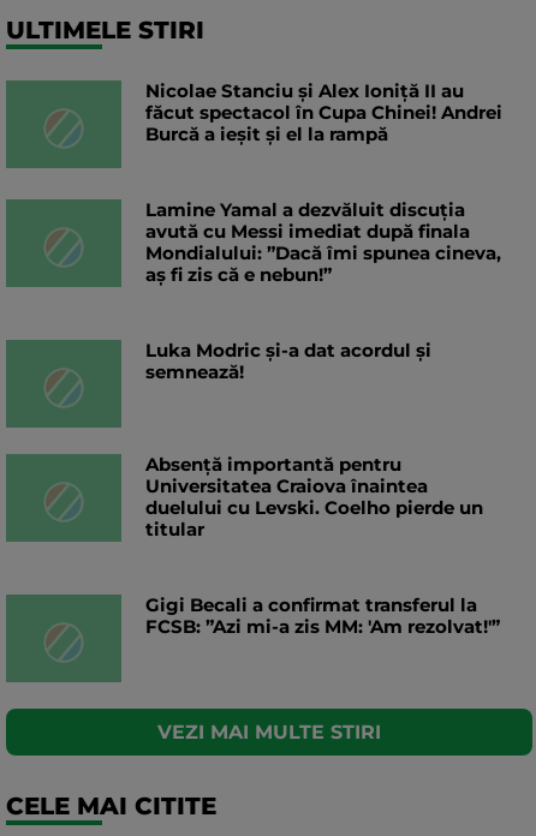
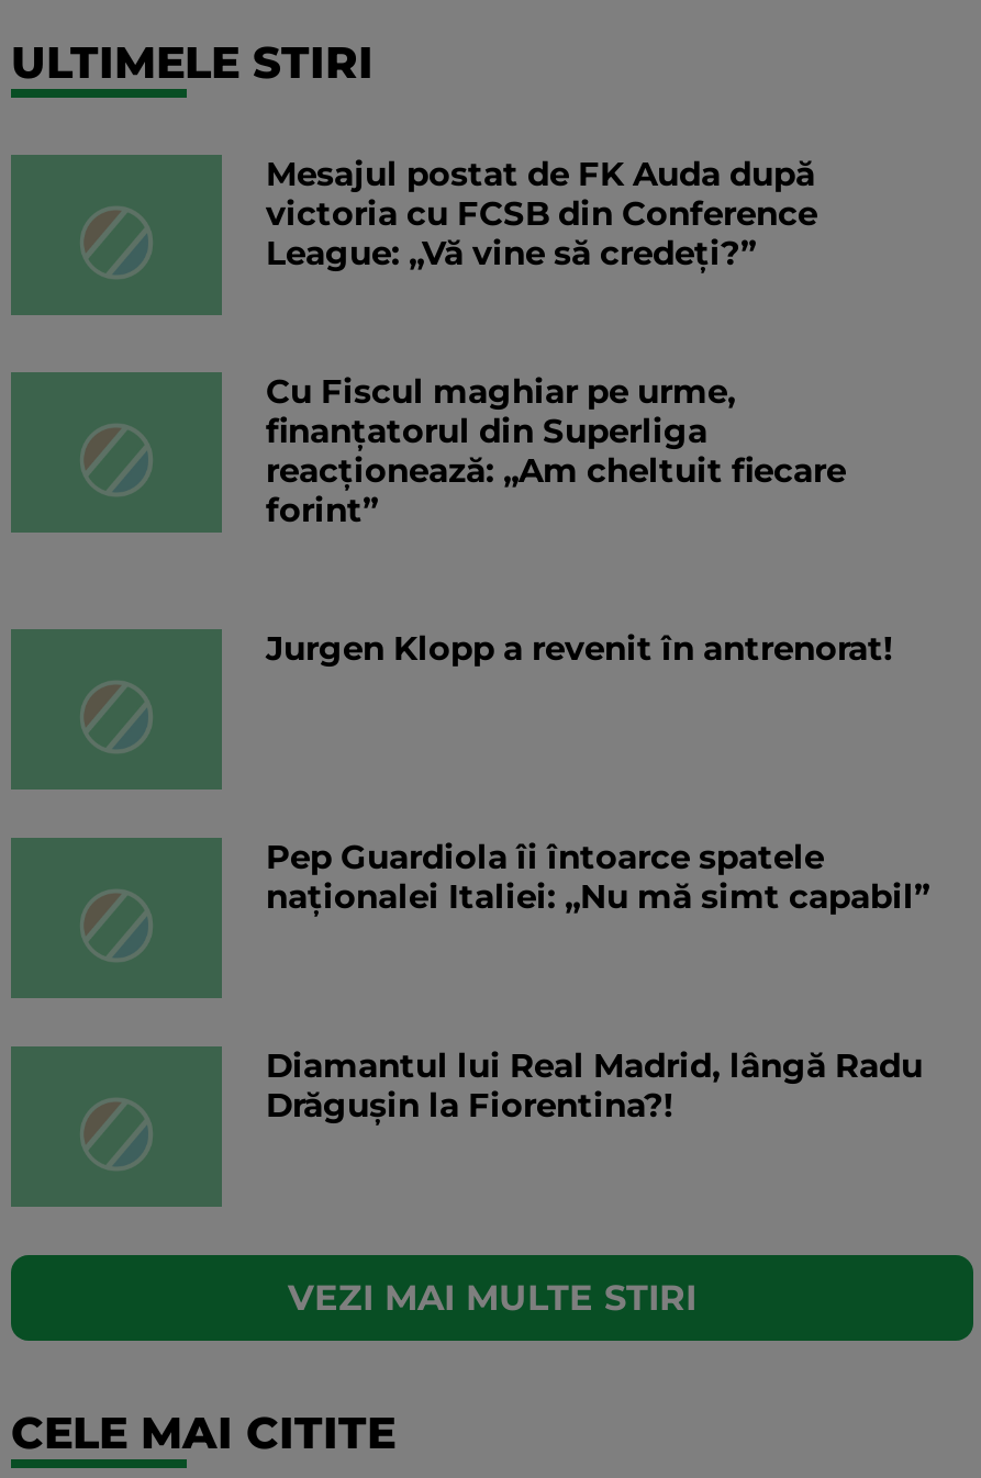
- Nicolae Stanciu şi Alex Ioniţă II au
- făcut spectacol în Cupa Chinei! Andrei
- Burcă a ieșit și el la rampă
+ Mesajul postat de FK Auda după
+ victoria cu FCSB din Conference
+ League: „Vă vine să credeți?”

- Lamine Yamal a dezvăluit discuția
- avută cu Messi imediat după finala
- Mondialului: ”Dacă îmi spunea cineva,
- aș fi zis că e nebun!”
+ Cu Fiscul maghiar pe urme,
+ finanțatorul din Superliga
+ reacționează: „Am cheltuit fiecare
+ forint”

- Luka Modric și-a dat acordul și
- semnează!
+ Jurgen Klopp a revenit în antrenorat!

- Absență importantă pentru
- Universitatea Craiova înaintea
- duelului cu Levski. Coelho pierde un
- titular
+ Pep Guardiola îi întoarce spatele
+ naționalei Italiei: „Nu mă simt capabil”

- Gigi Becali a confirmat transferul la
- FCSB: ”Azi mi-a zis MM: 'Am rezolvat!'”
+ Diamantul lui Real Madrid, lângă Radu
+ Drăgușin la Fiorentina?!
